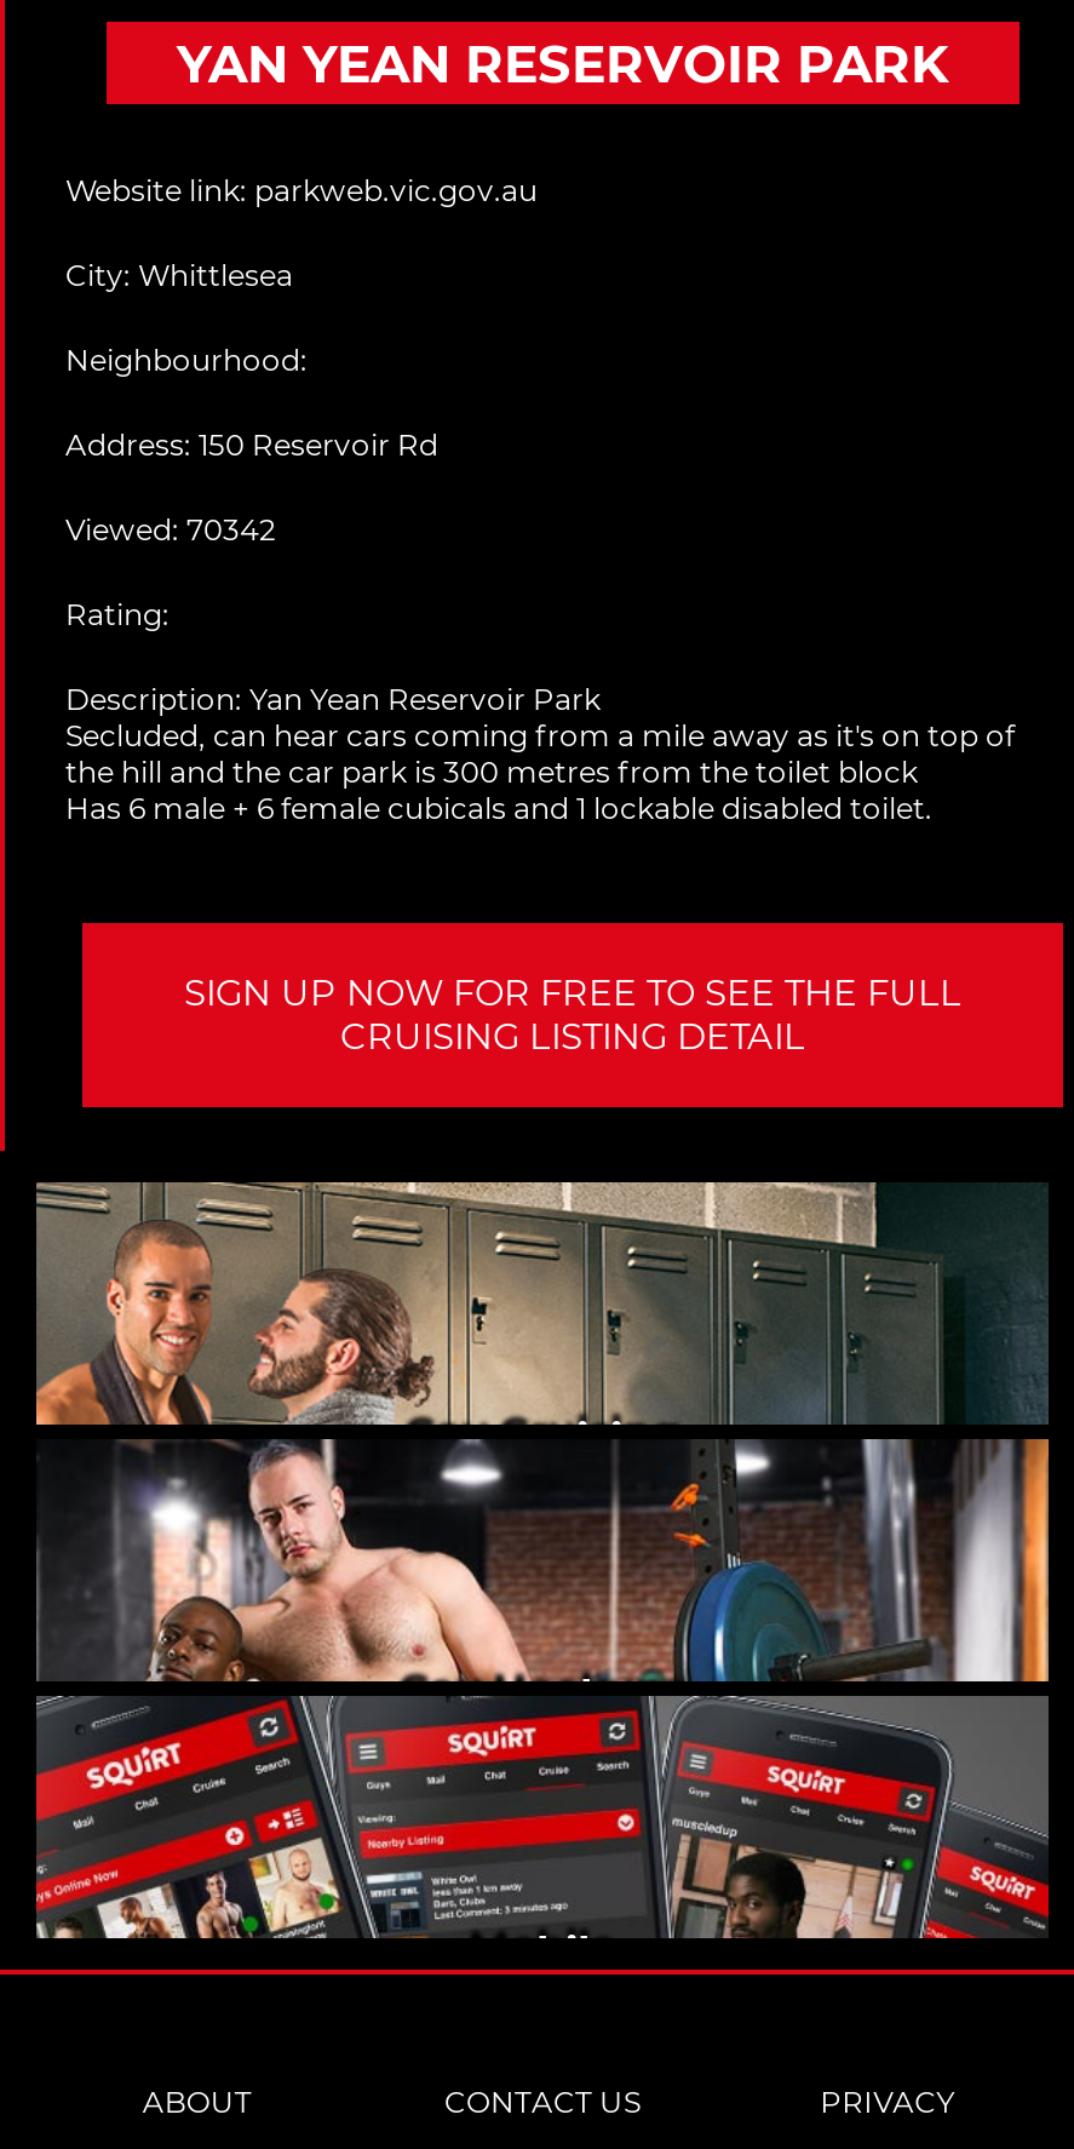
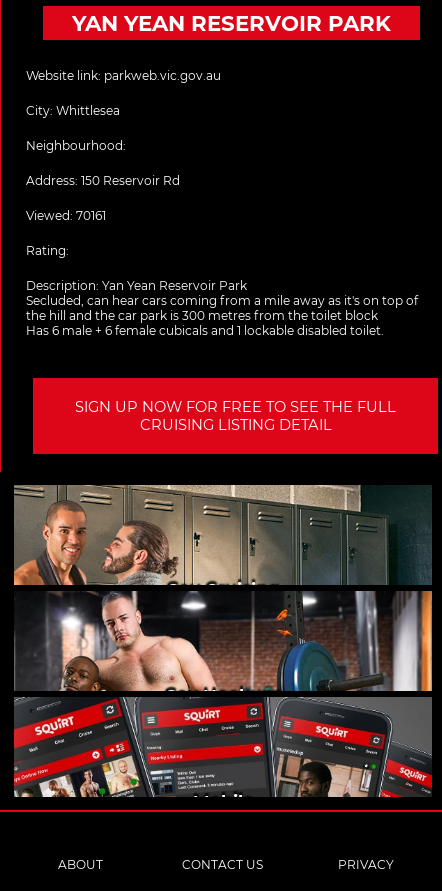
- Viewed: 70342
+ Viewed: 70161
